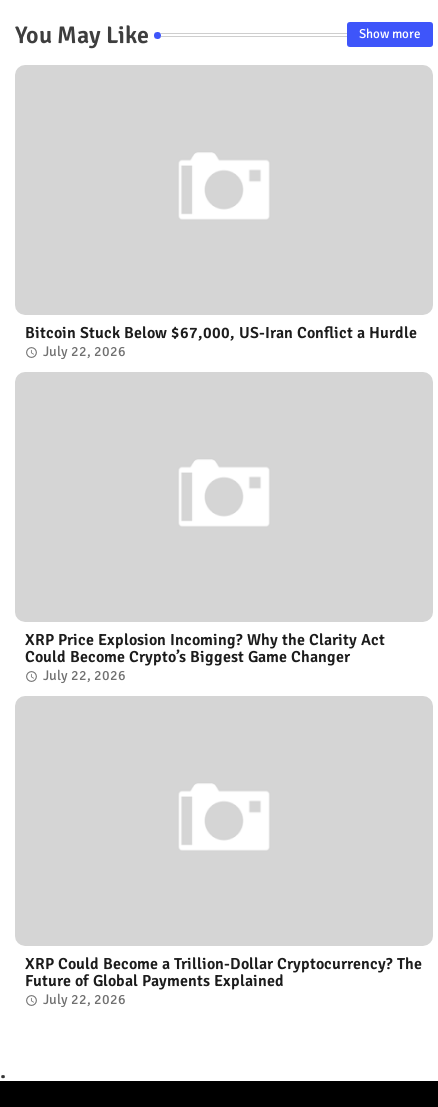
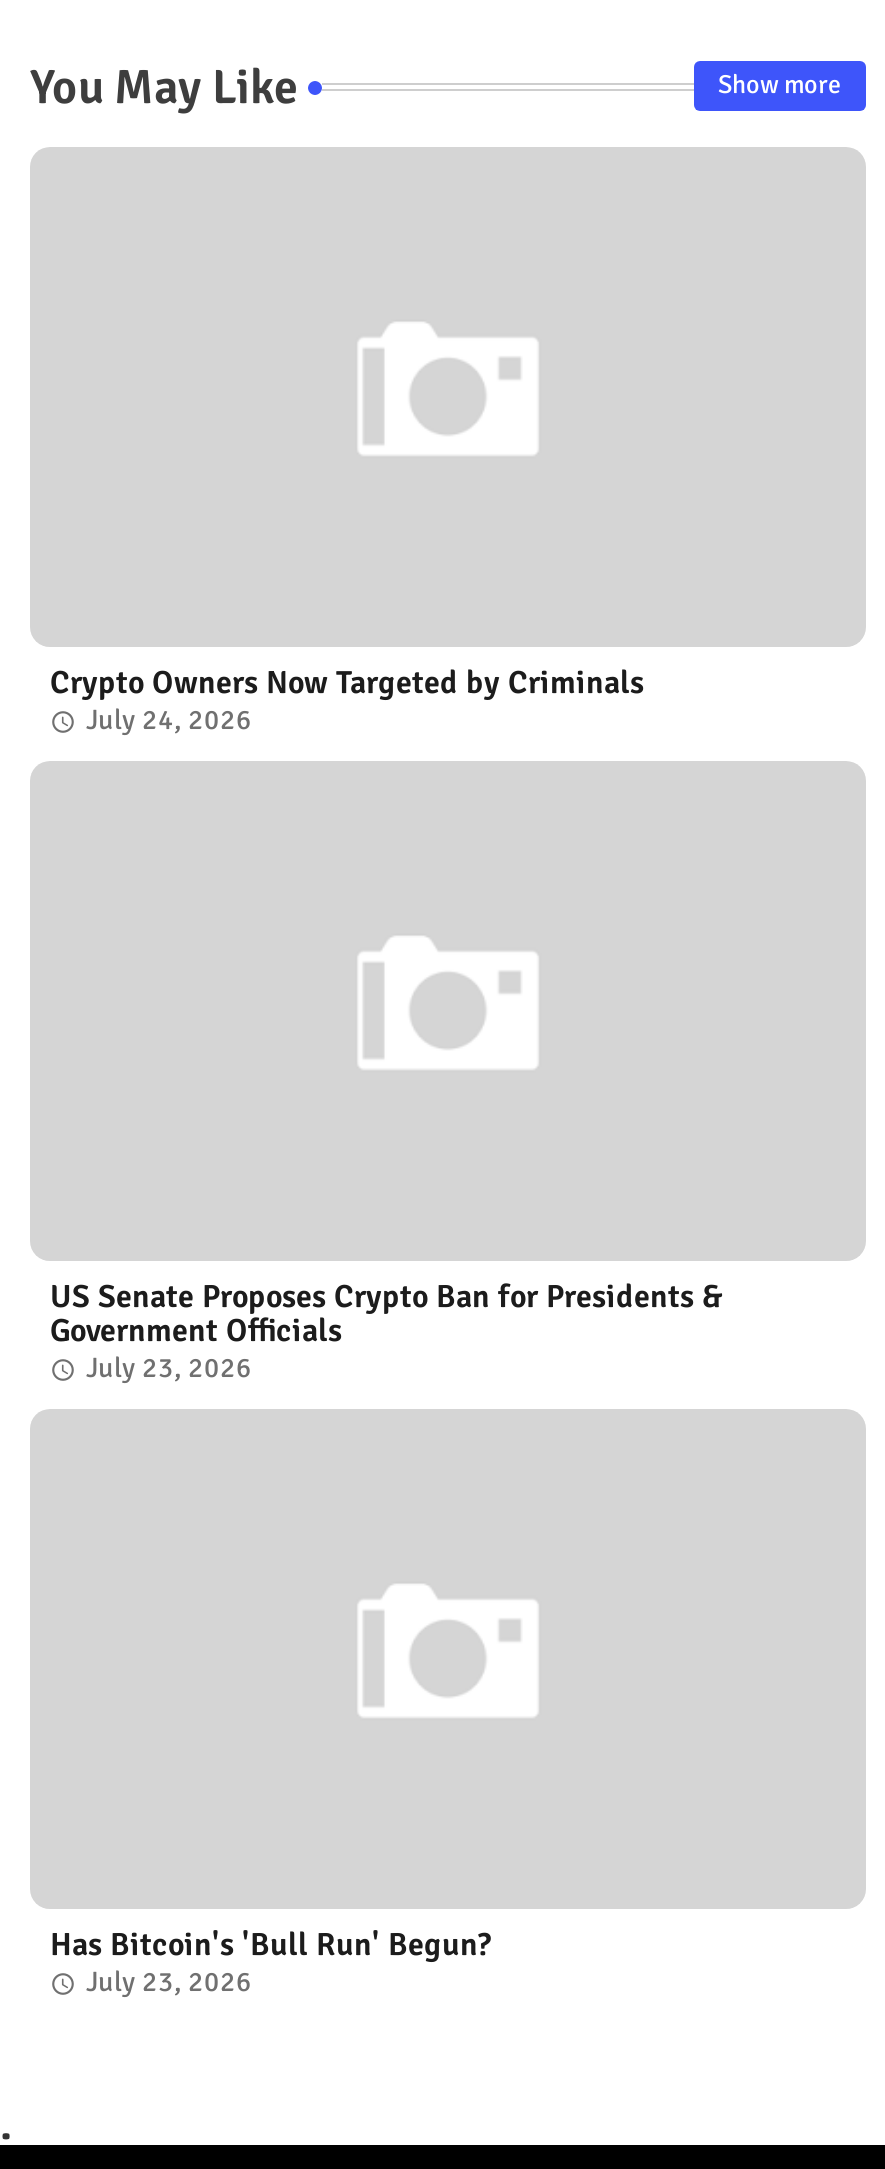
- Bitcoin Stuck Below $67,000, US-Iran Conflict a Hurdle
- July 22, 2026
+ Crypto Owners Now Targeted by Criminals
+ July 24, 2026

- XRP Price Explosion Incoming? Why the Clarity Act
- Could Become Crypto’s Biggest Game Changer
- July 22, 2026
+ US Senate Proposes Crypto Ban for Presidents &
+ Government Officials
+ July 23, 2026

- XRP Could Become a Trillion-Dollar Cryptocurrency? The
- Future of Global Payments Explained
- July 22, 2026
+ Has Bitcoin's 'Bull Run' Begun?
+ July 23, 2026
